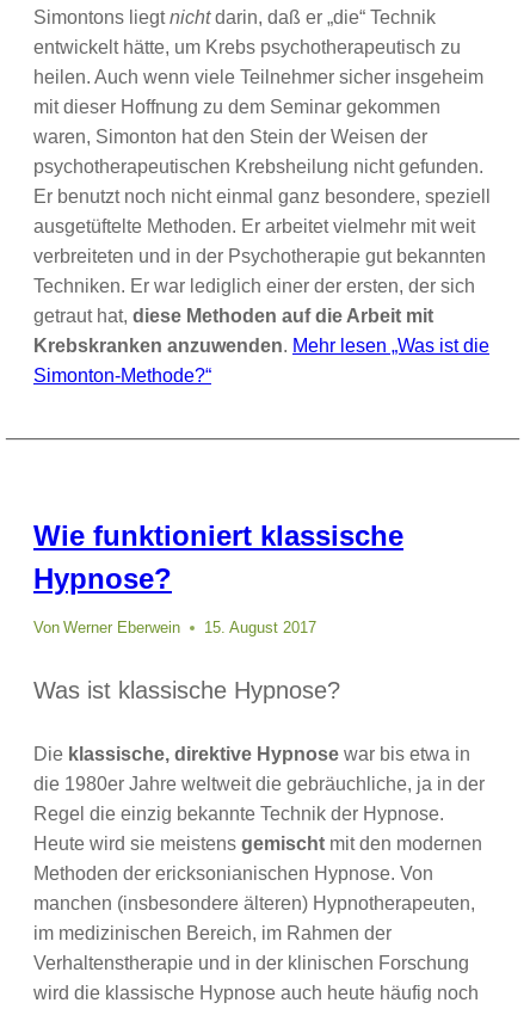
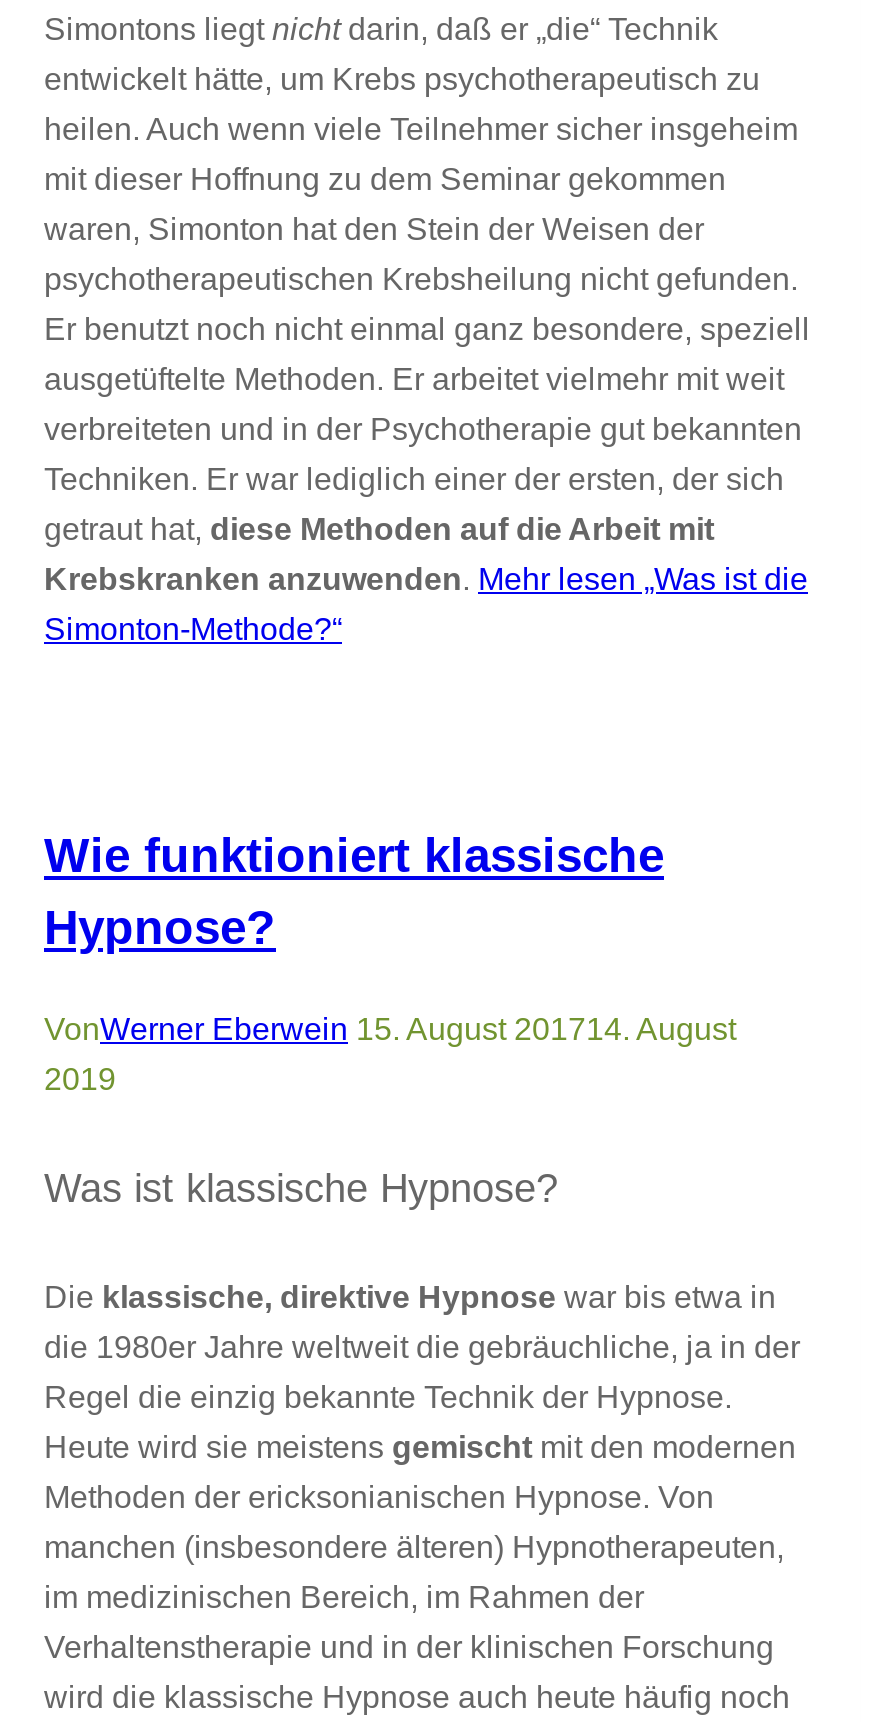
moved up: Wie funktioniert klassische | Hypnose?

- Von Werner Eberwein
- 15. August 2017
+ VonWerner Eberwein 15. August 201714. August
+ 2019
